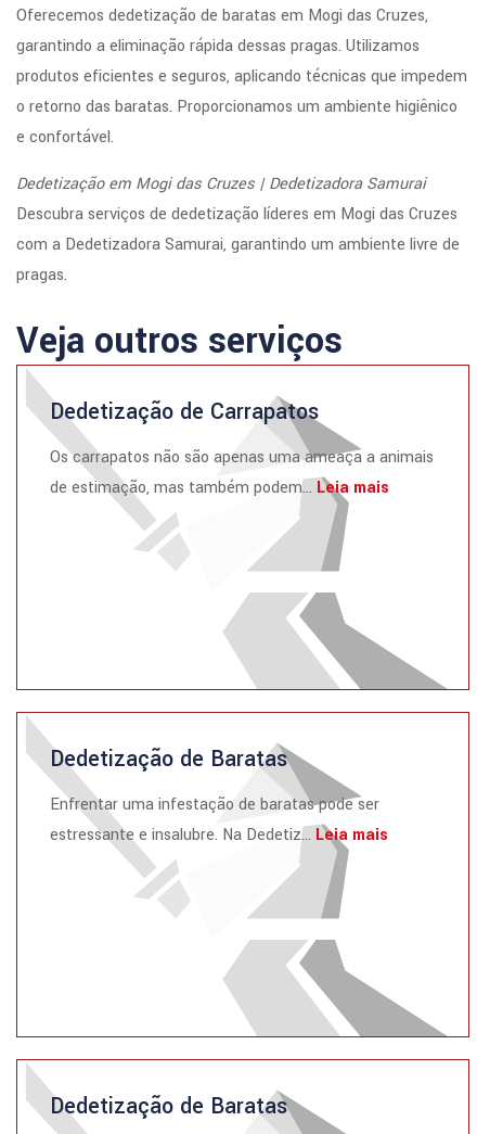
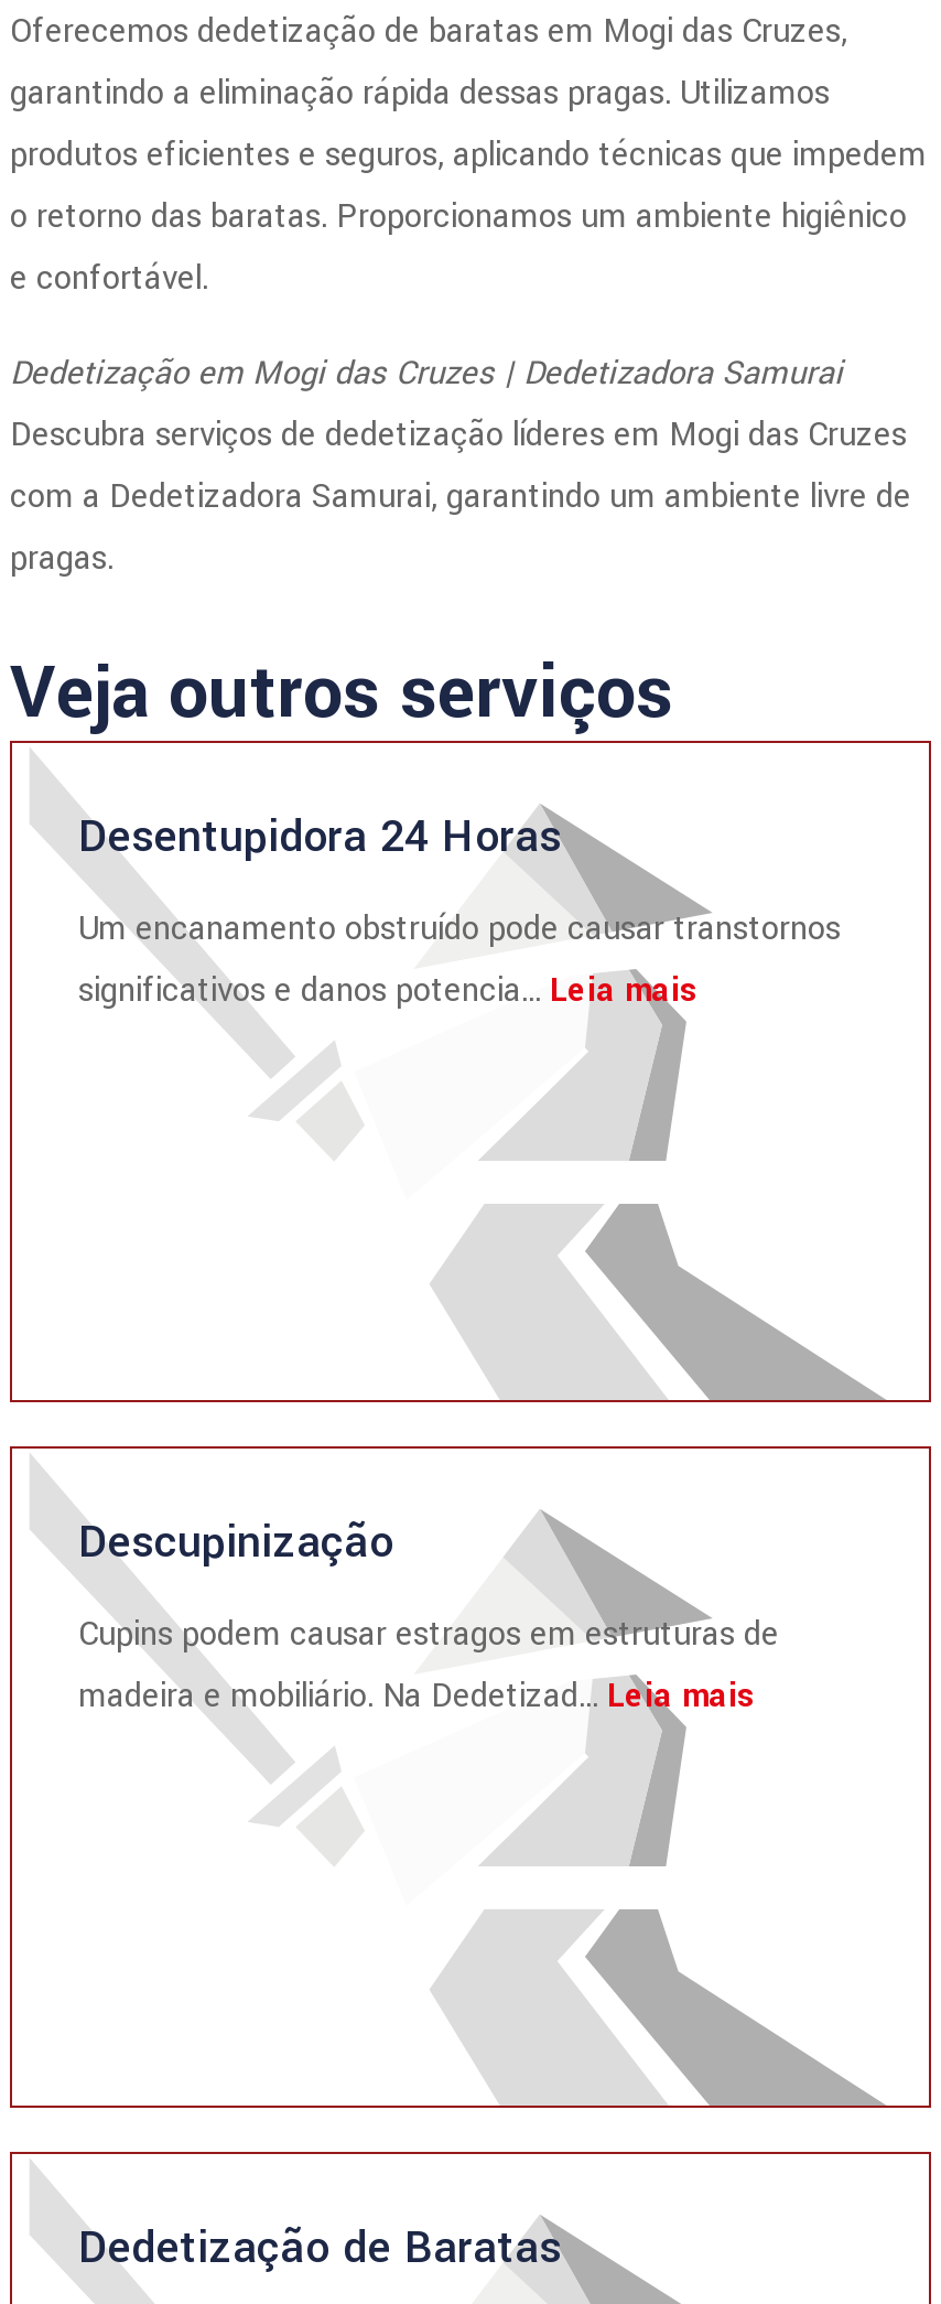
- Dedetização de Carrapatos
+ Desentupidora 24 Horas

- Os carrapatos não são apenas uma ameaça a animais
- de estimação, mas também podem... Leia mais
+ Um encanamento obstruído pode causar transtornos
+ significativos e danos potencia... Leia mais

- Dedetização de Baratas
+ Descupinização

- Enfrentar uma infestação de baratas pode ser
- estressante e insalubre. Na Dedetiz... Leia mais
+ Cupins podem causar estragos em estruturas de
+ madeira e mobiliário. Na Dedetizad... Leia mais
